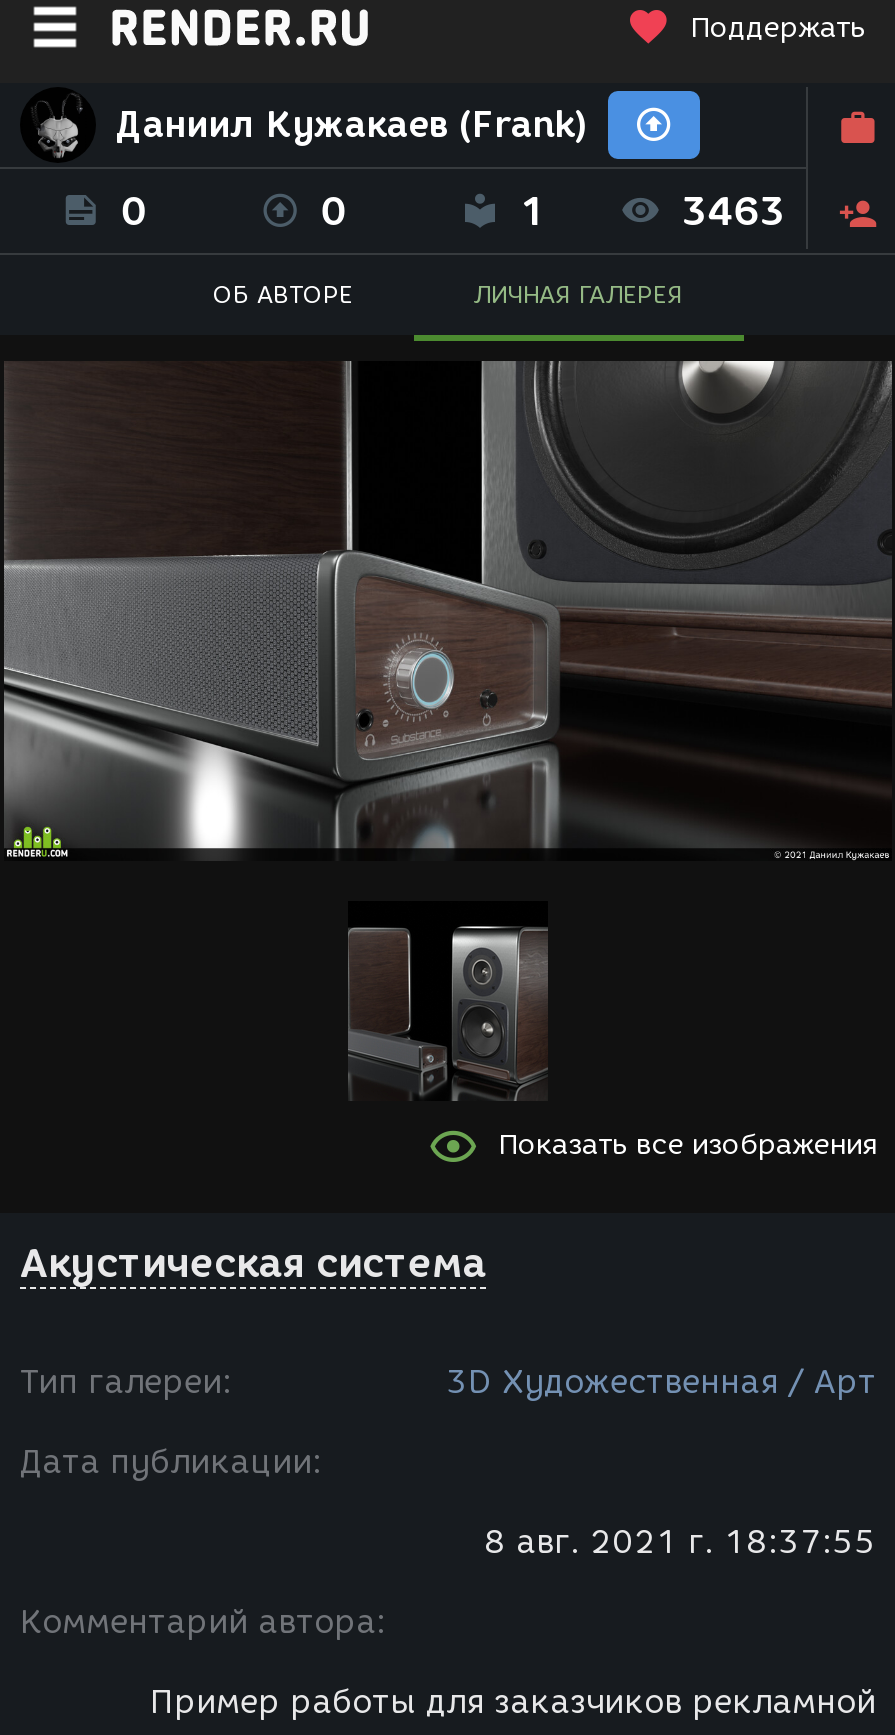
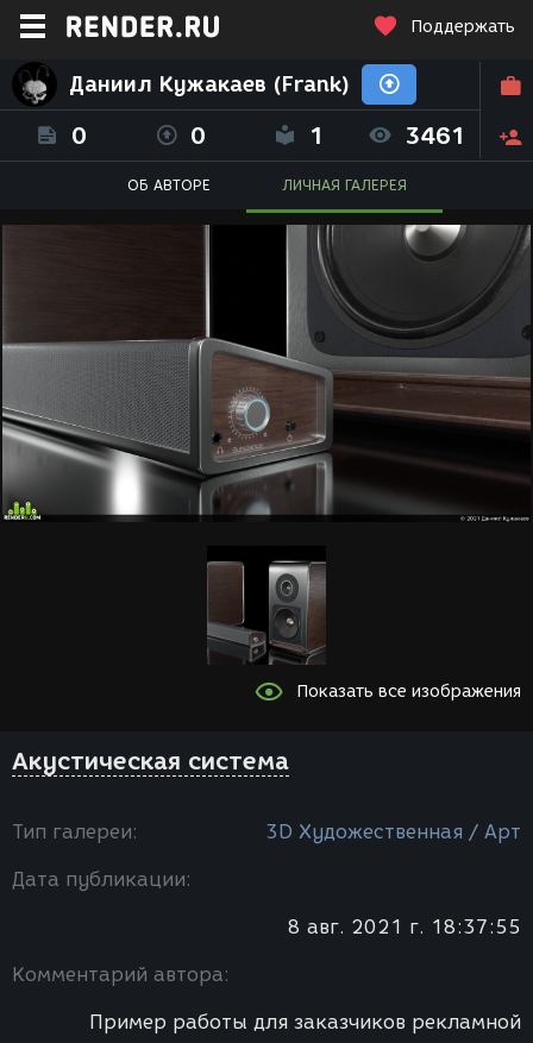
- 3463
+ 3461
